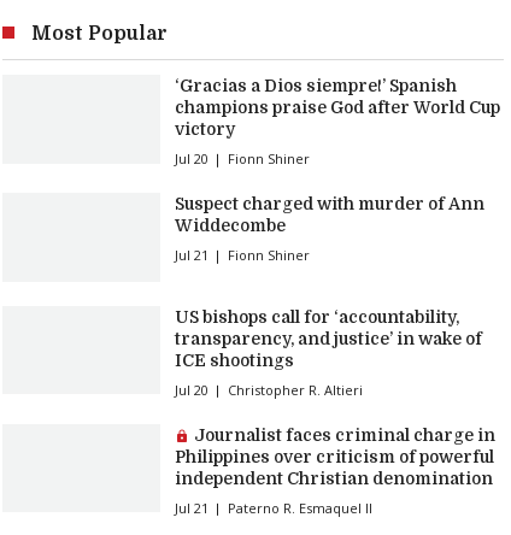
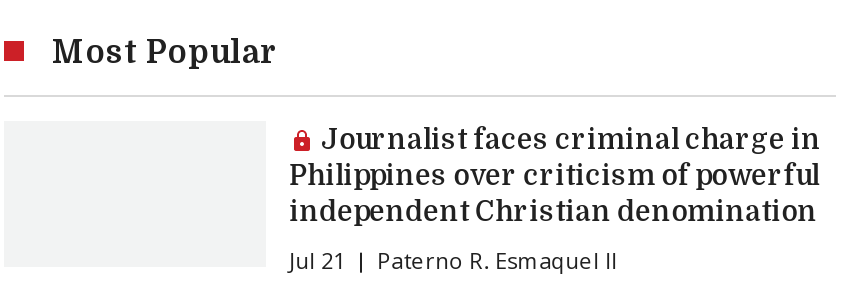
- ‘Gracias a Dios siempre!’ Spanish
- champions praise God after World Cup
- victory
- Jul 20
- Fionn Shiner
- Suspect charged with murder of Ann
- Widdecombe
- Jul 21
- Fionn Shiner
- US bishops call for ‘accountability,
- transparency, and justice’ in wake of
- ICE shootings
- Jul 20
- Christopher R. Altieri
